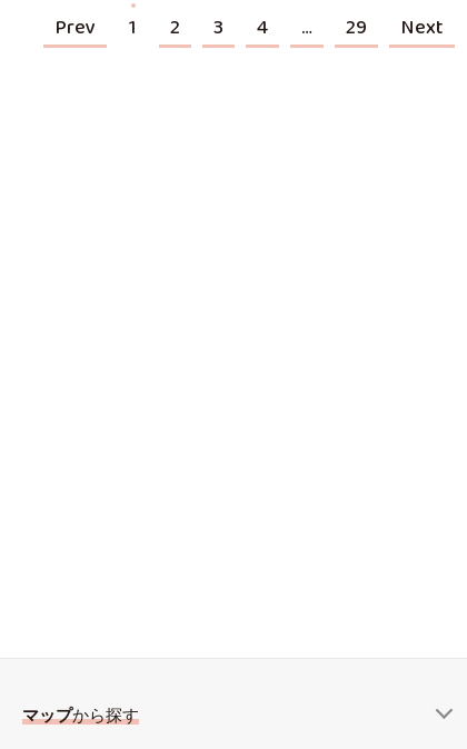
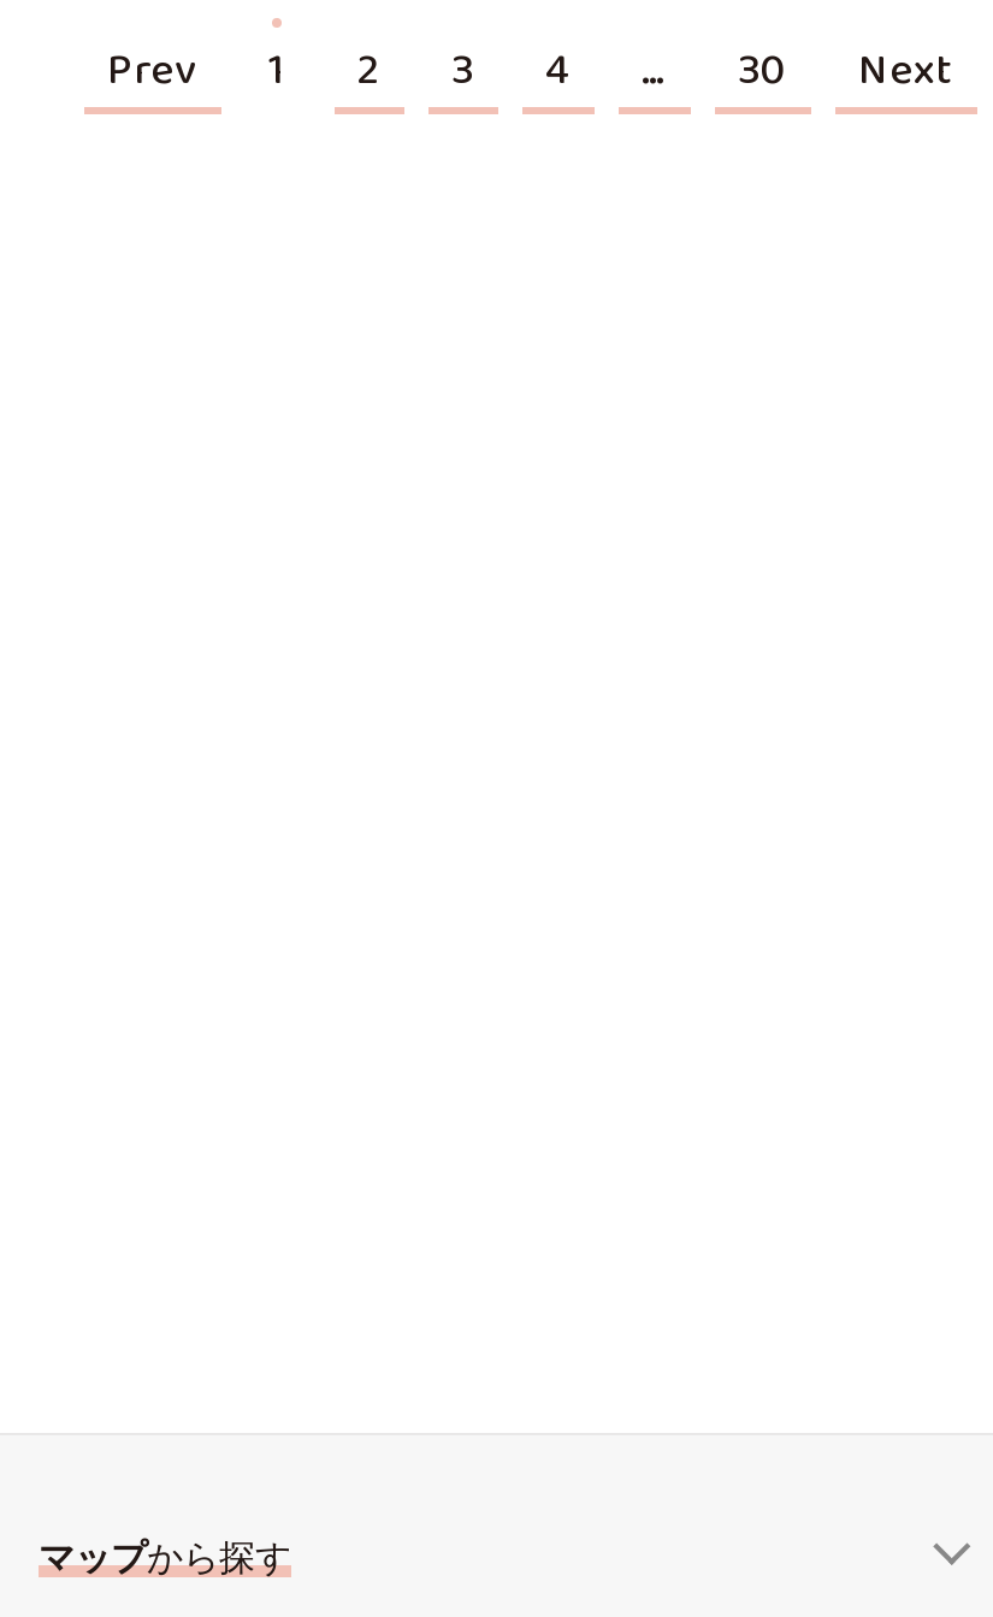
- 29
+ 30
